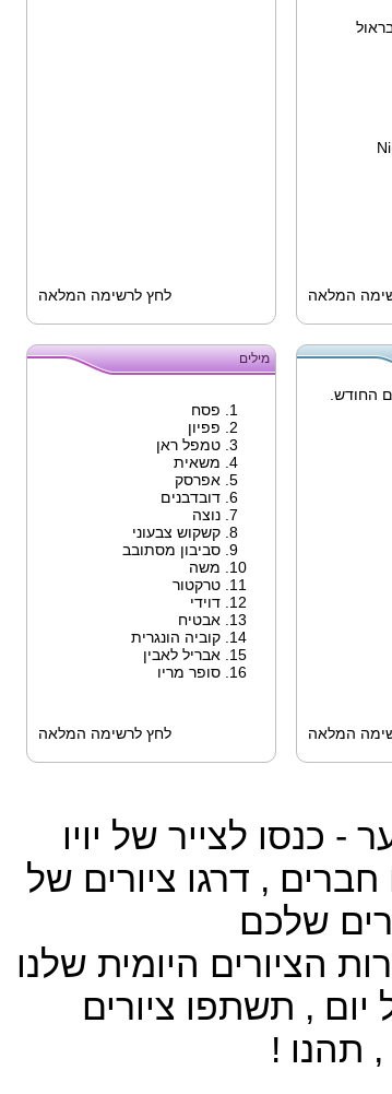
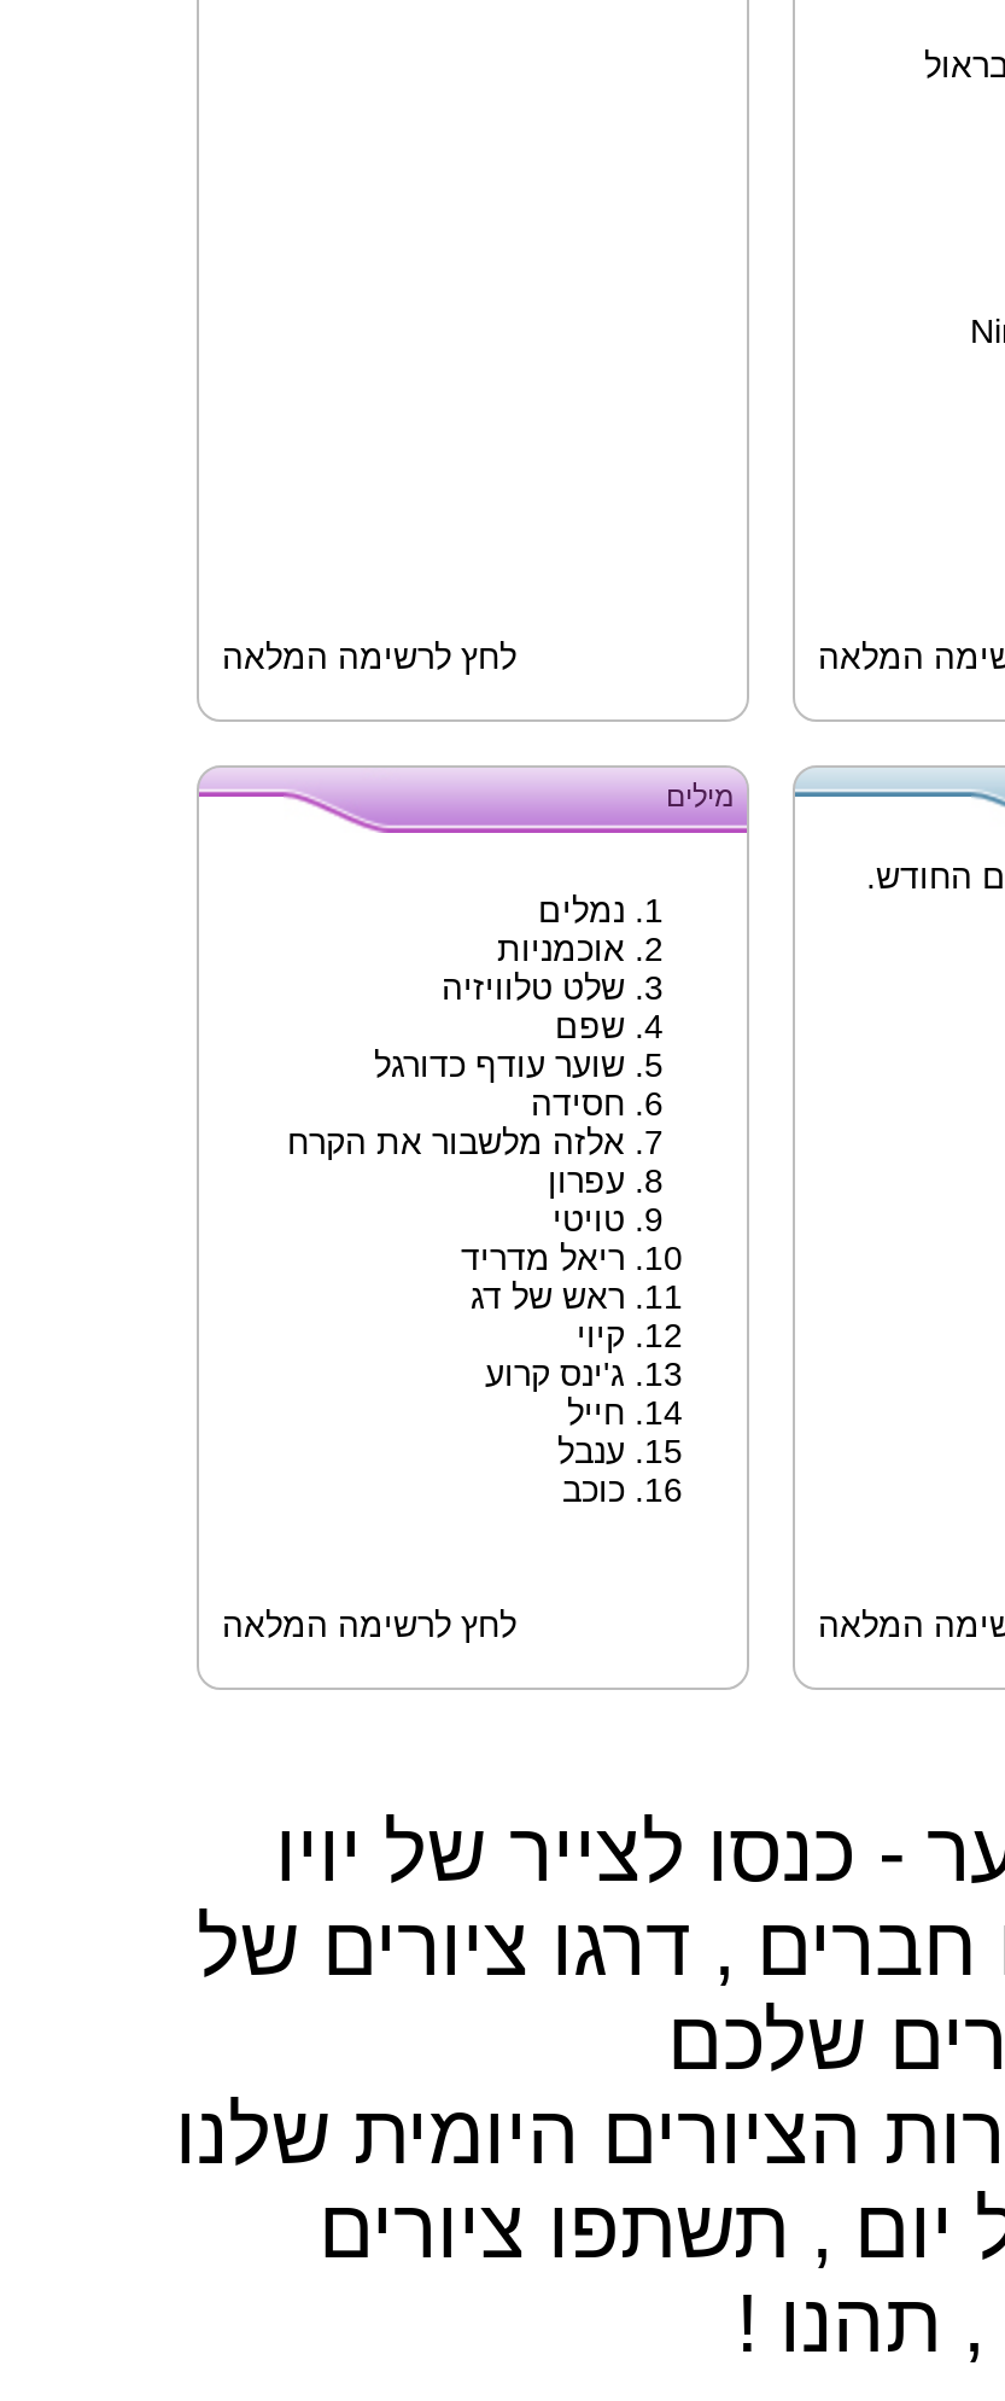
- פסח
- פפיון
- טמפל ראן
- משאית
- אפרסק
- דובדבנים
- נוצה
- קשקוש צבעוני
- סביבון מסתובב
- משה
- טרקטור
- דוידי
- אבטיח
- קוביה הונגרית
- אבריל לאבין
- סופר מריו
+ נמלים
+ אוכמניות
+ שלט טלוויזיה
+ שפם
+ שוער עודף כדורגל
+ חסידה
+ אלזה מלשבור את הקרח
+ עפרון
+ טויטי
+ ריאל מדריד
+ ראש של דג
+ קיוי
+ ג'ינס קרוע
+ חייל
+ ענבל
+ כוכב
